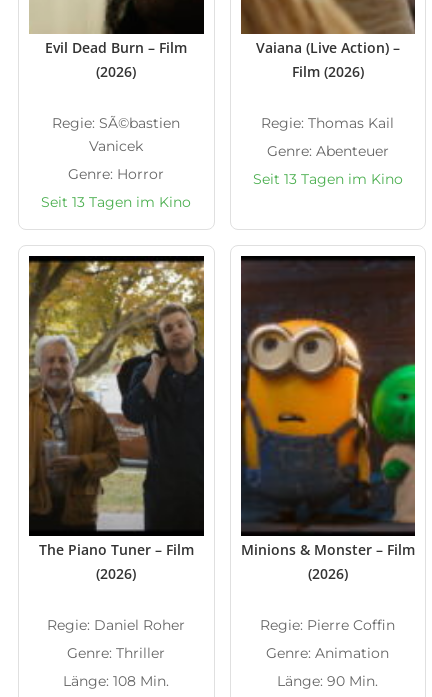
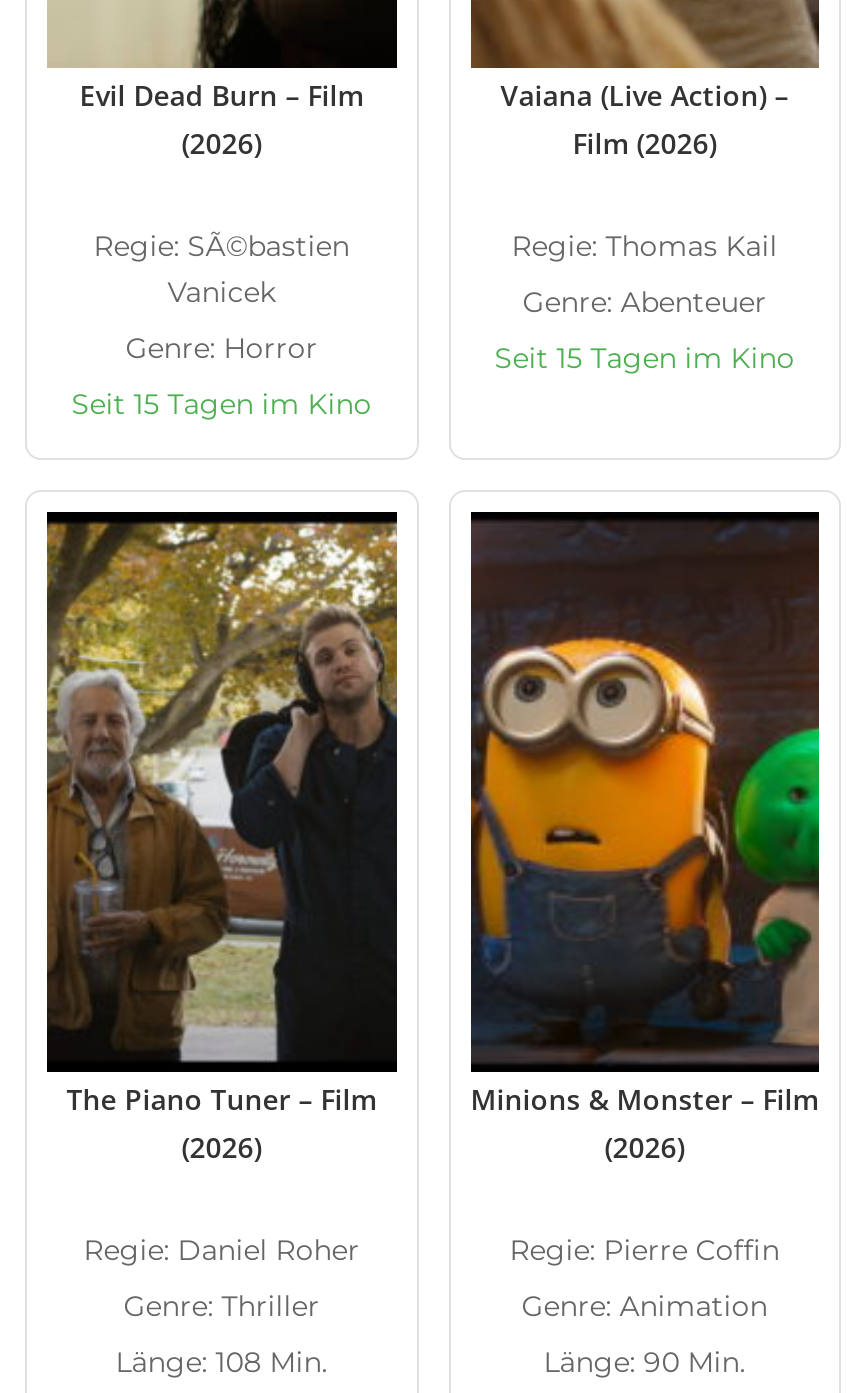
- Seit 13 Tagen im Kino
+ Seit 15 Tagen im Kino

- Seit 13 Tagen im Kino
+ Seit 15 Tagen im Kino
